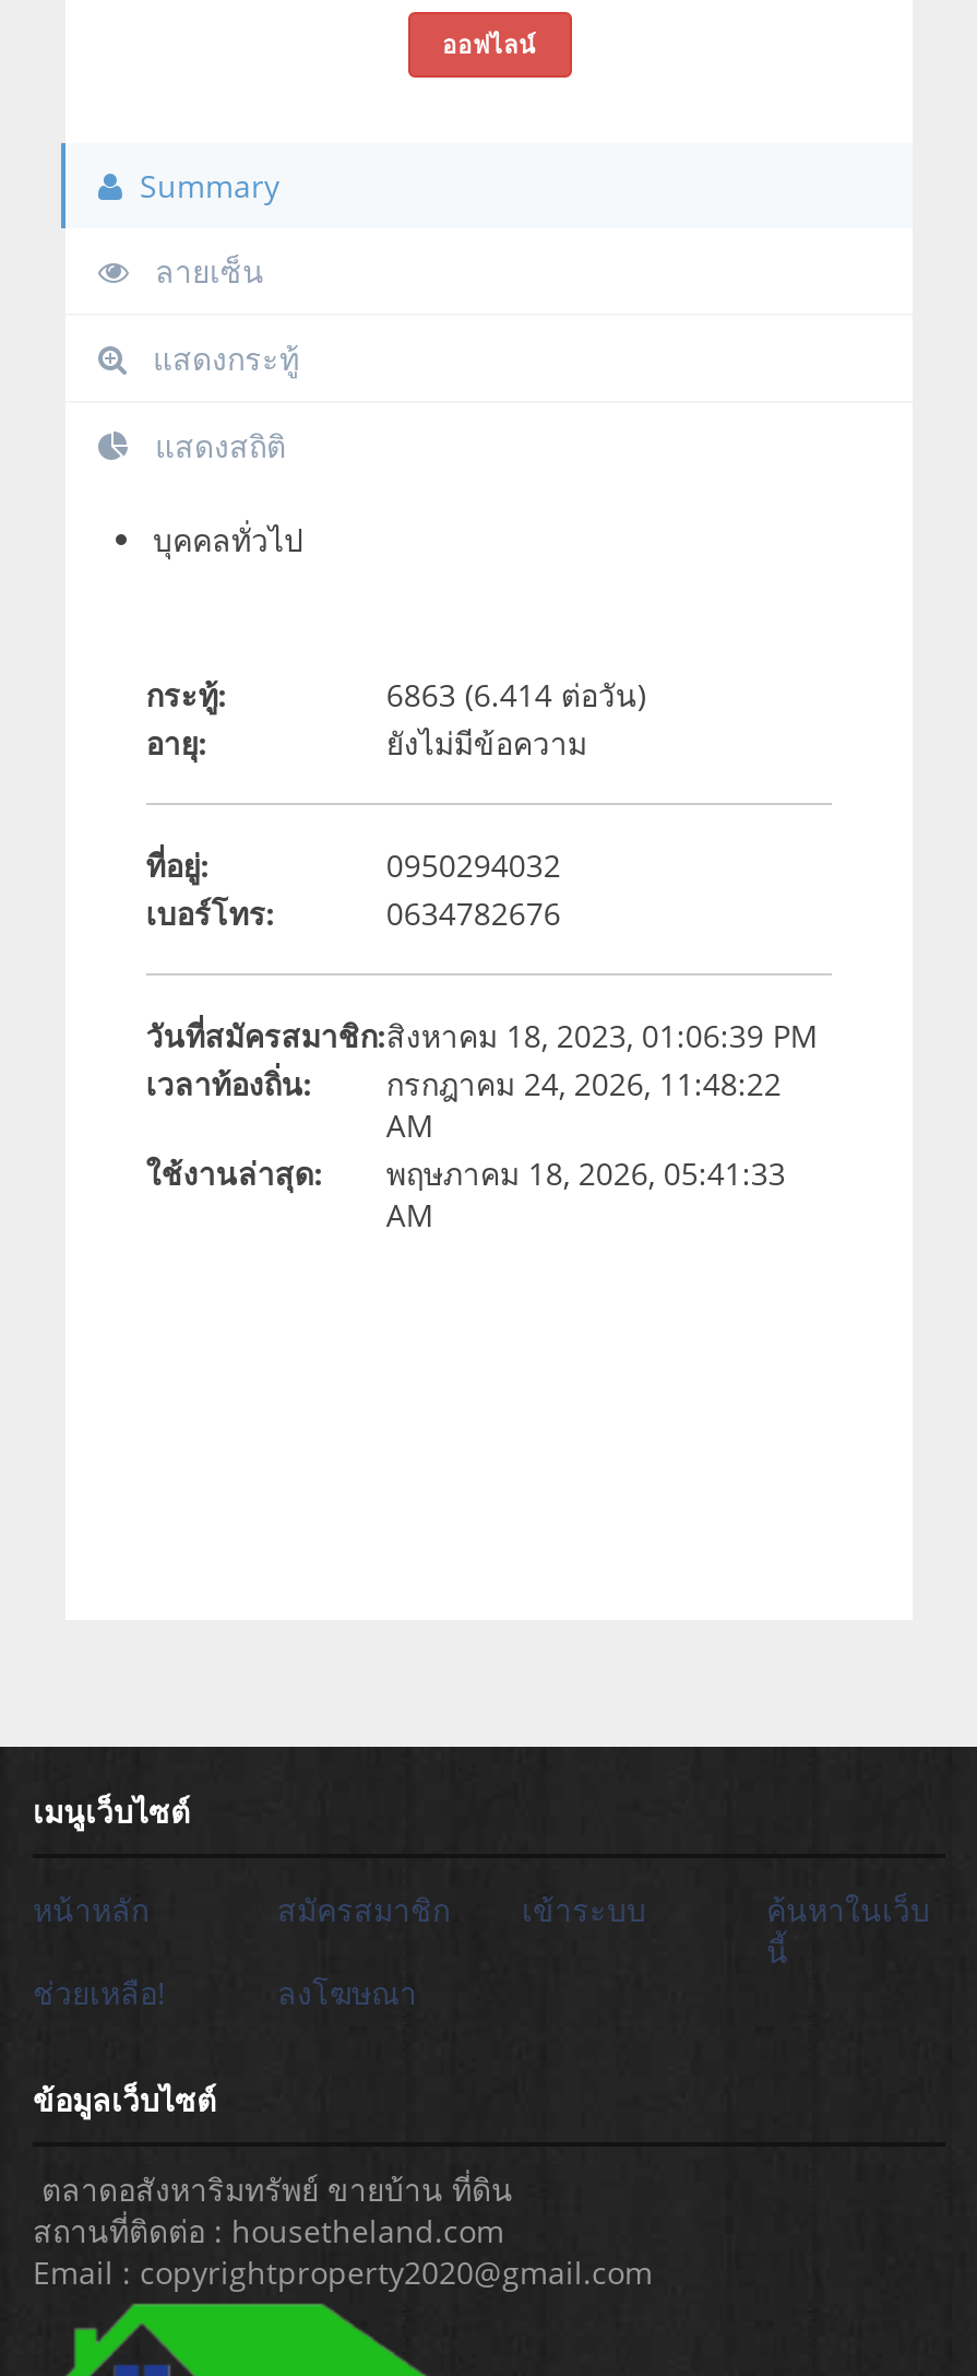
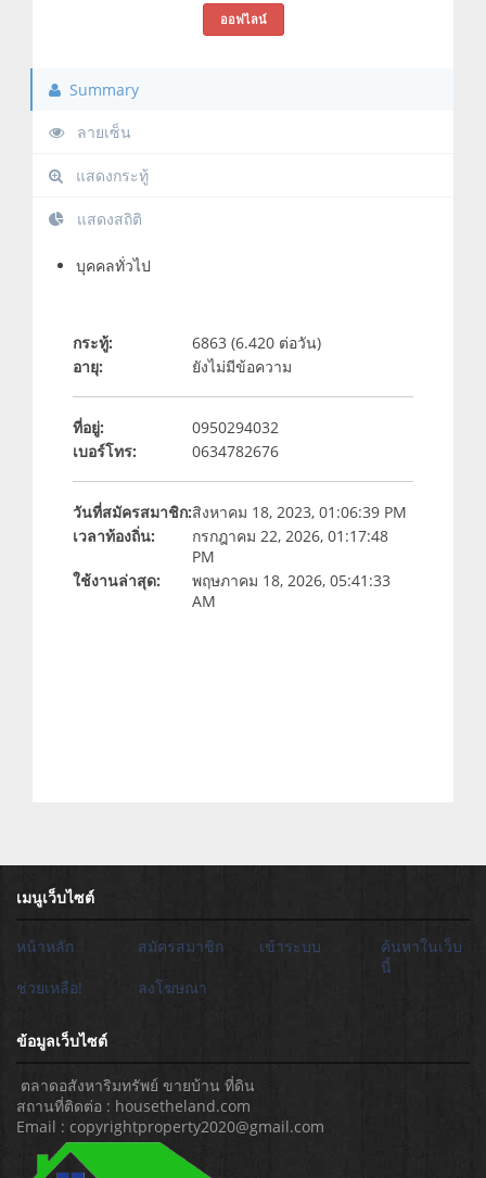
- 6863 (6.414 ต่อวัน)
+ 6863 (6.420 ต่อวัน)

- กรกฎาคม 24, 2026, 11:48:22
- AM
+ กรกฎาคม 22, 2026, 01:17:48
+ PM
